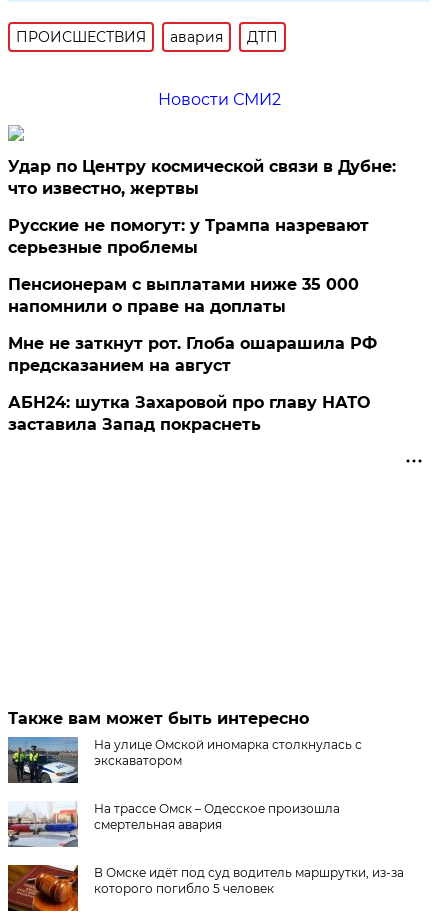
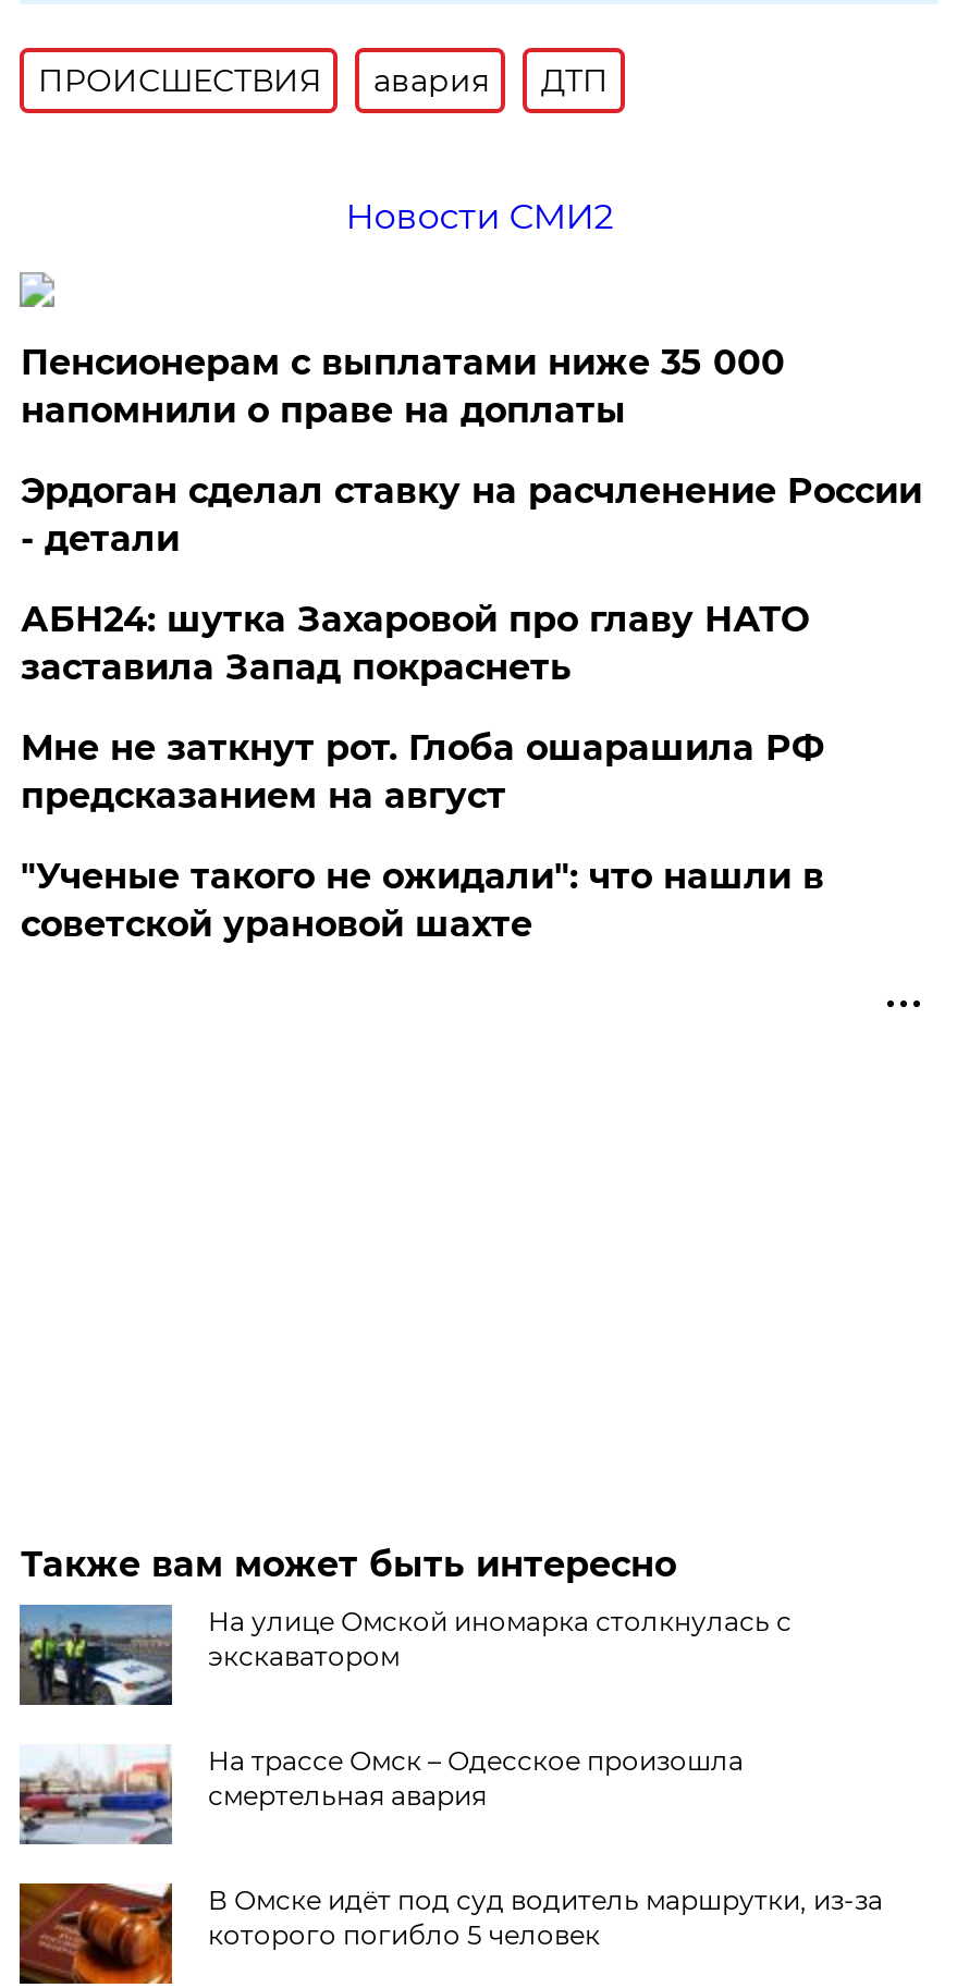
- Удар по Центру космической связи в Дубне:
- что известно, жертвы
- Русские не помогут: у Трампа назревают
- серьезные проблемы

moved up: Пенсионерам с выплатами ниже 35 000 | напомнили о праве на доплаты

+ Эрдоган сделал ставку на расчленение России
+ - детали

+ "Ученые такого не ожидали": что нашли в
+ советской урановой шахте

moved up: АБН24: шутка Захаровой про главу НАТО | заставила Запад покраснеть
